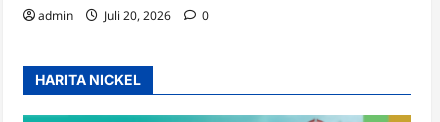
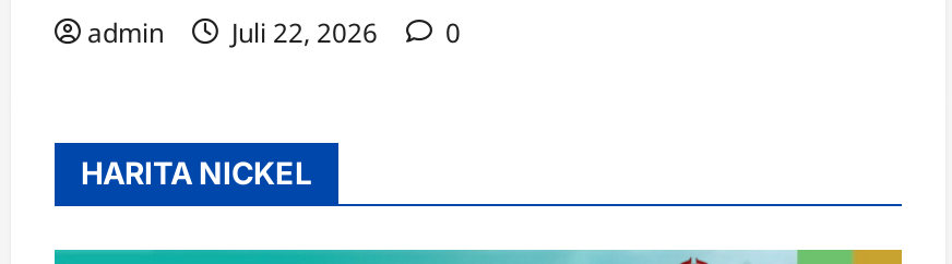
- admin Juli 20, 2026 0
+ admin Juli 22, 2026 0
